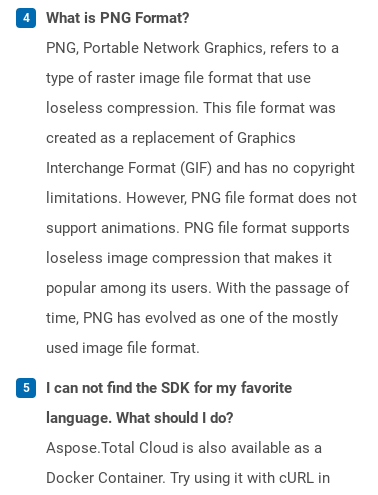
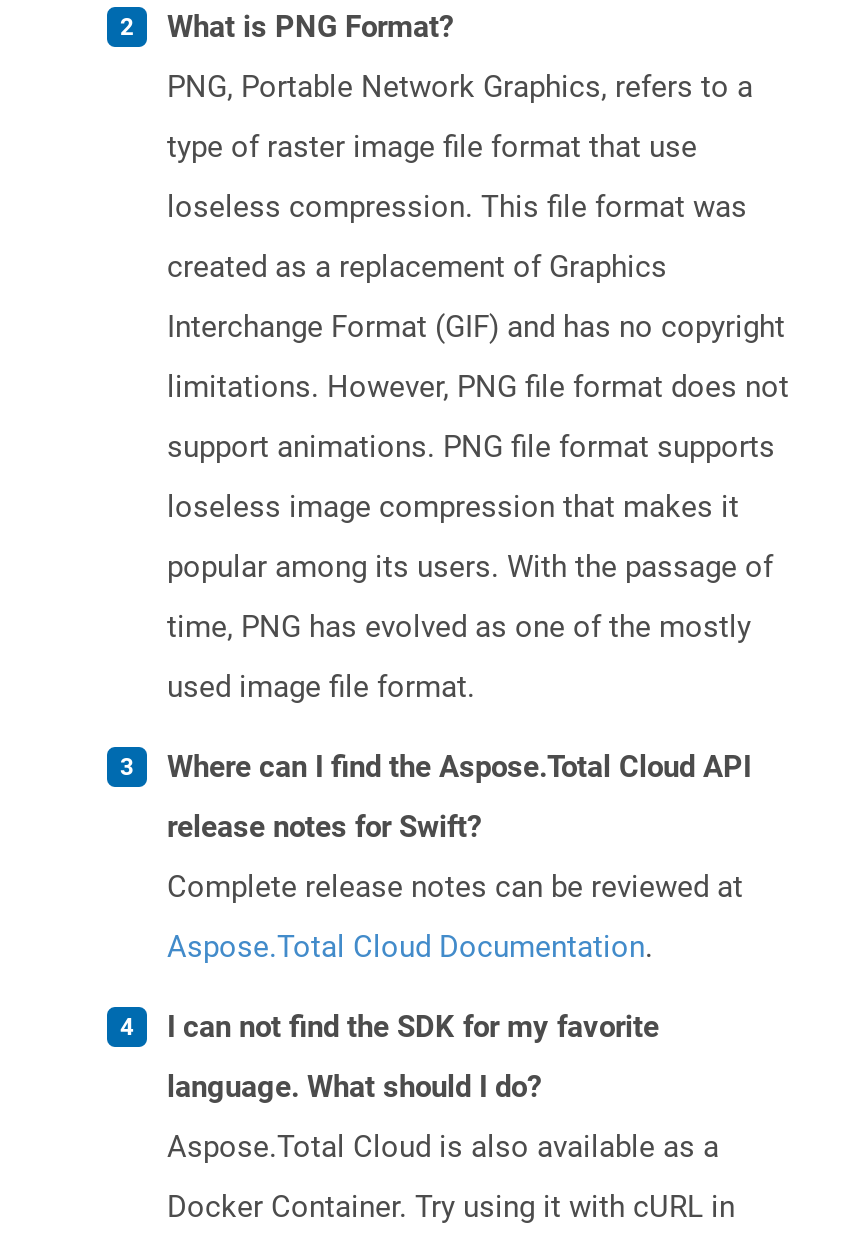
+ Where can I find the Aspose.Total Cloud API
+ release notes for Swift?
+ Complete release notes can be reviewed at
+ Aspose.Total Cloud Documentation.
